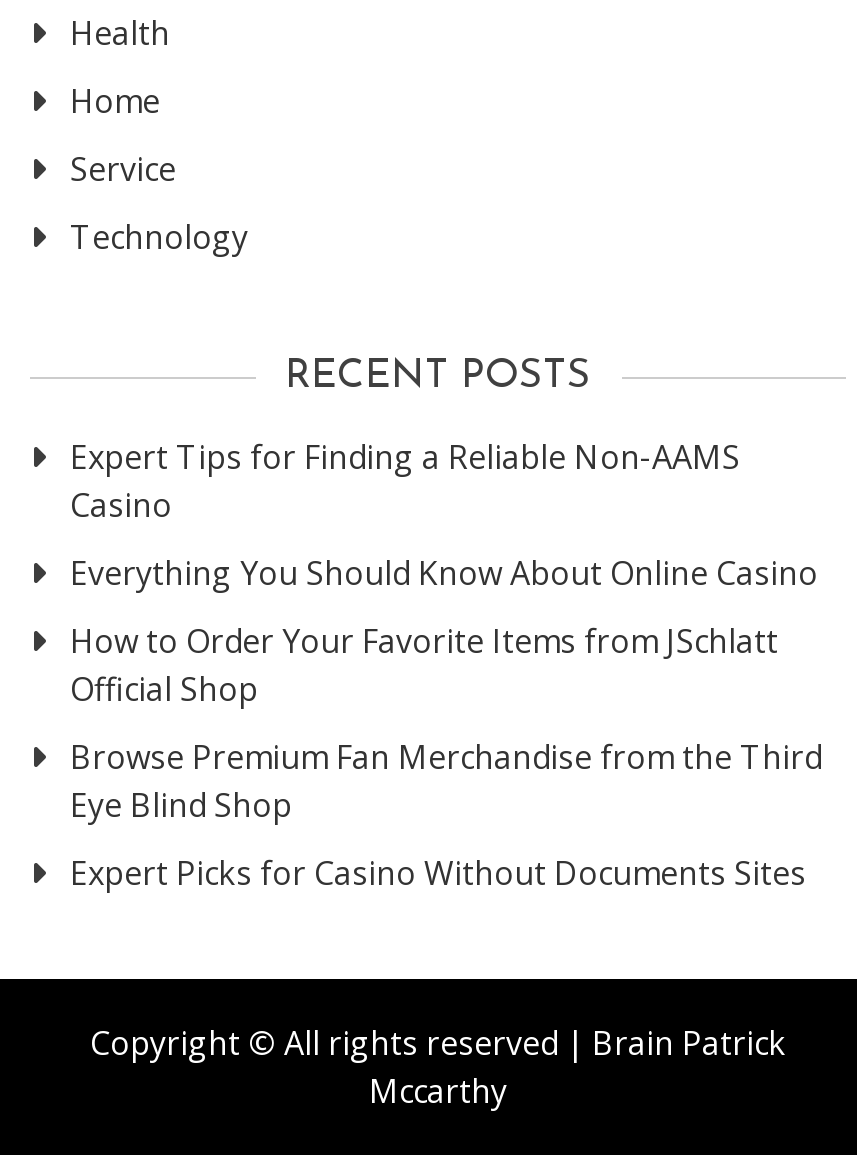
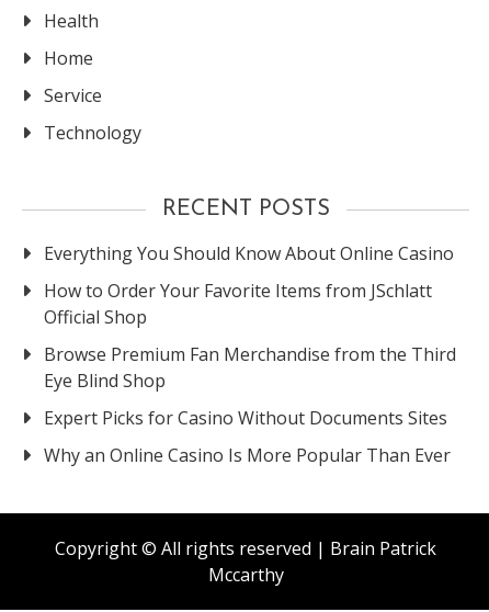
- Expert Tips for Finding a Reliable Non-AAMS
- Casino

moved up: Everything You Should Know About Online Casino | How to Order Your Favorite Items from JSchlatt | Official Shop | Browse Premium Fan Merchandise from the Third | Eye Blind Shop | Expert Picks for Casino Without Documents Sites

+ Why an Online Casino Is More Popular Than Ever
